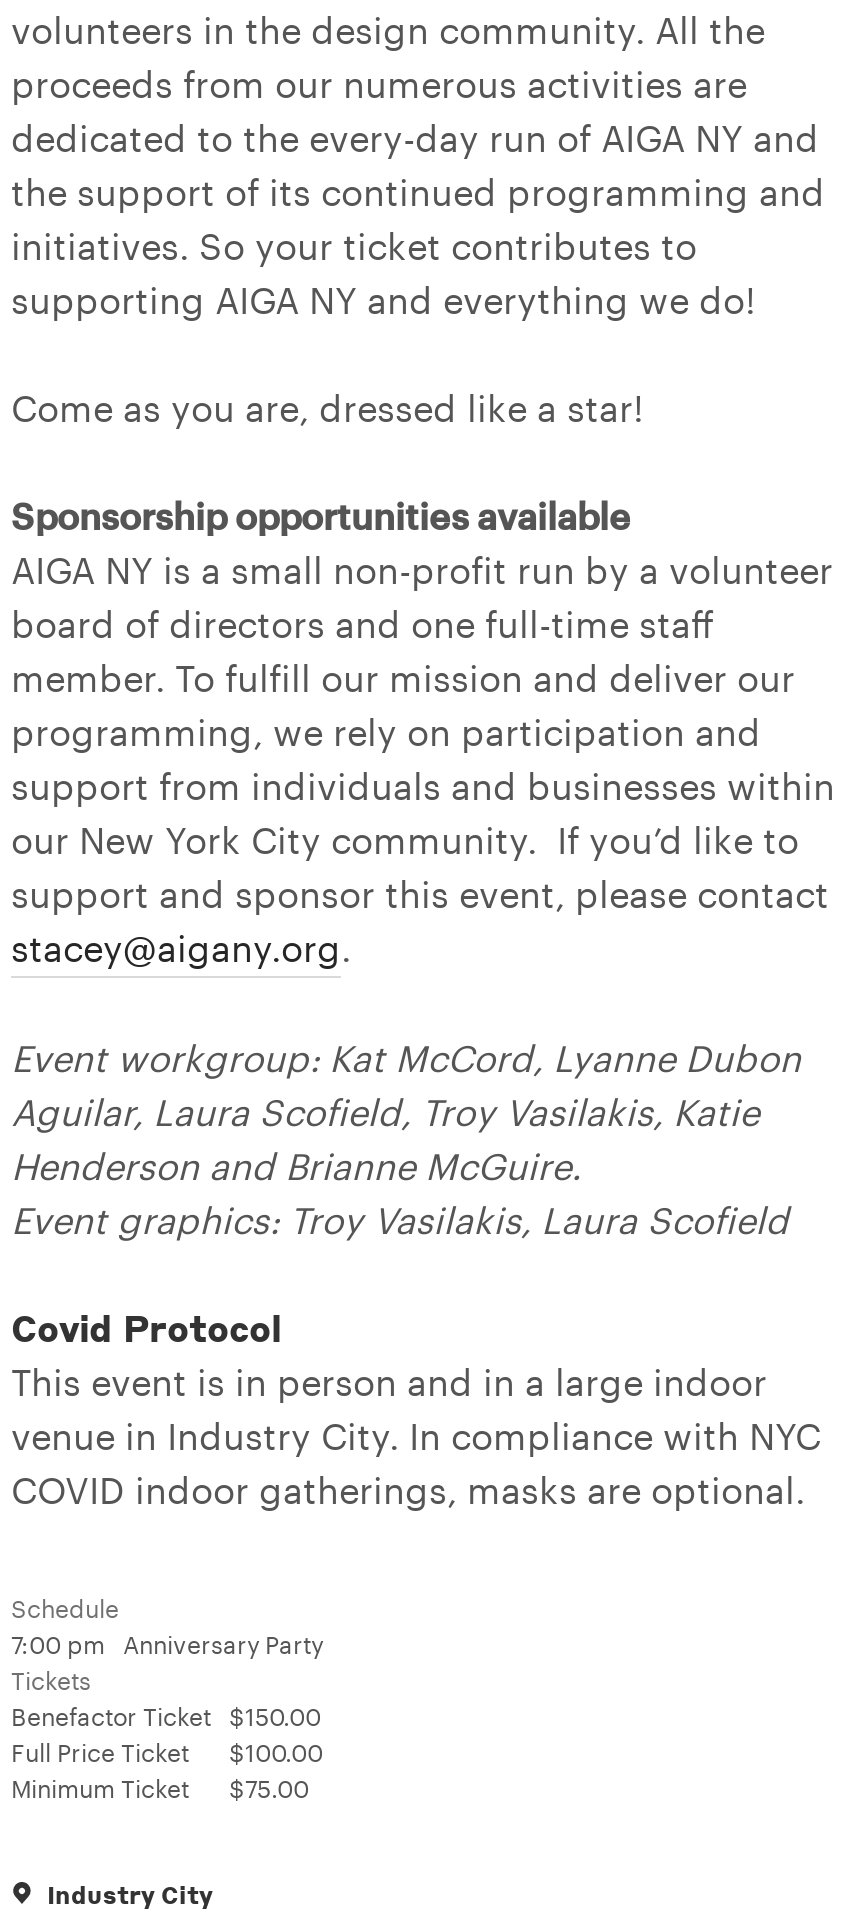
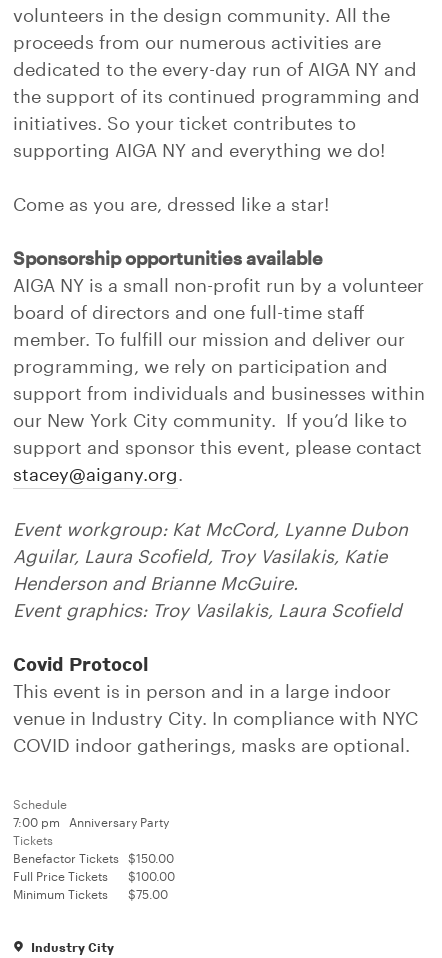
- Benefactor Ticket
+ Benefactor Tickets

- Full Price Ticket
+ Full Price Tickets

- Minimum Ticket
+ Minimum Tickets
